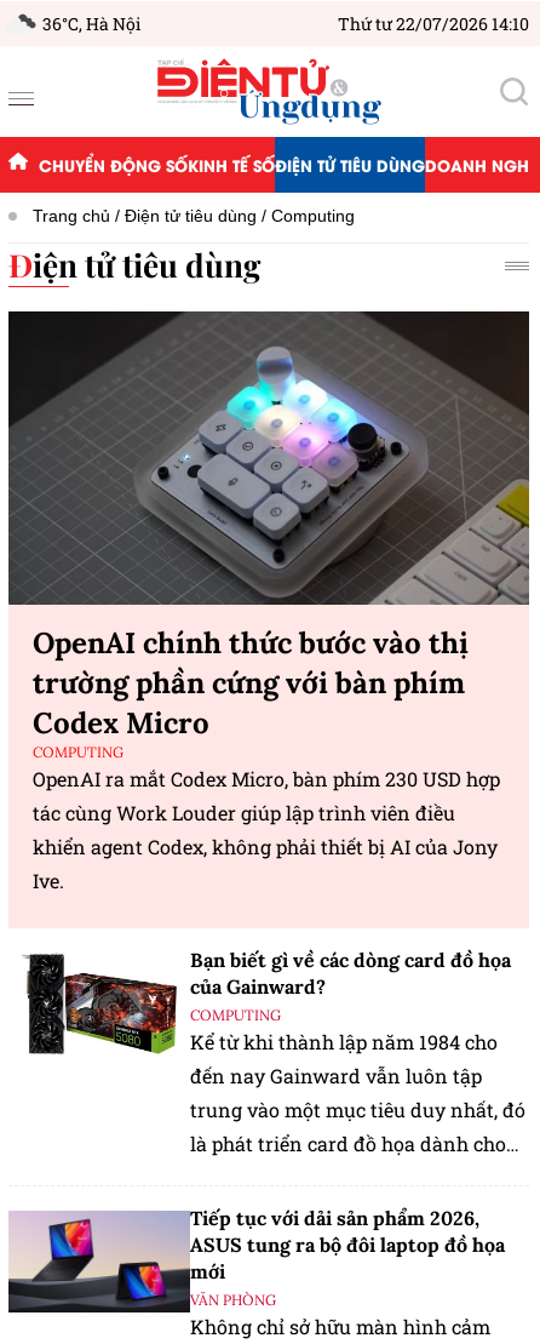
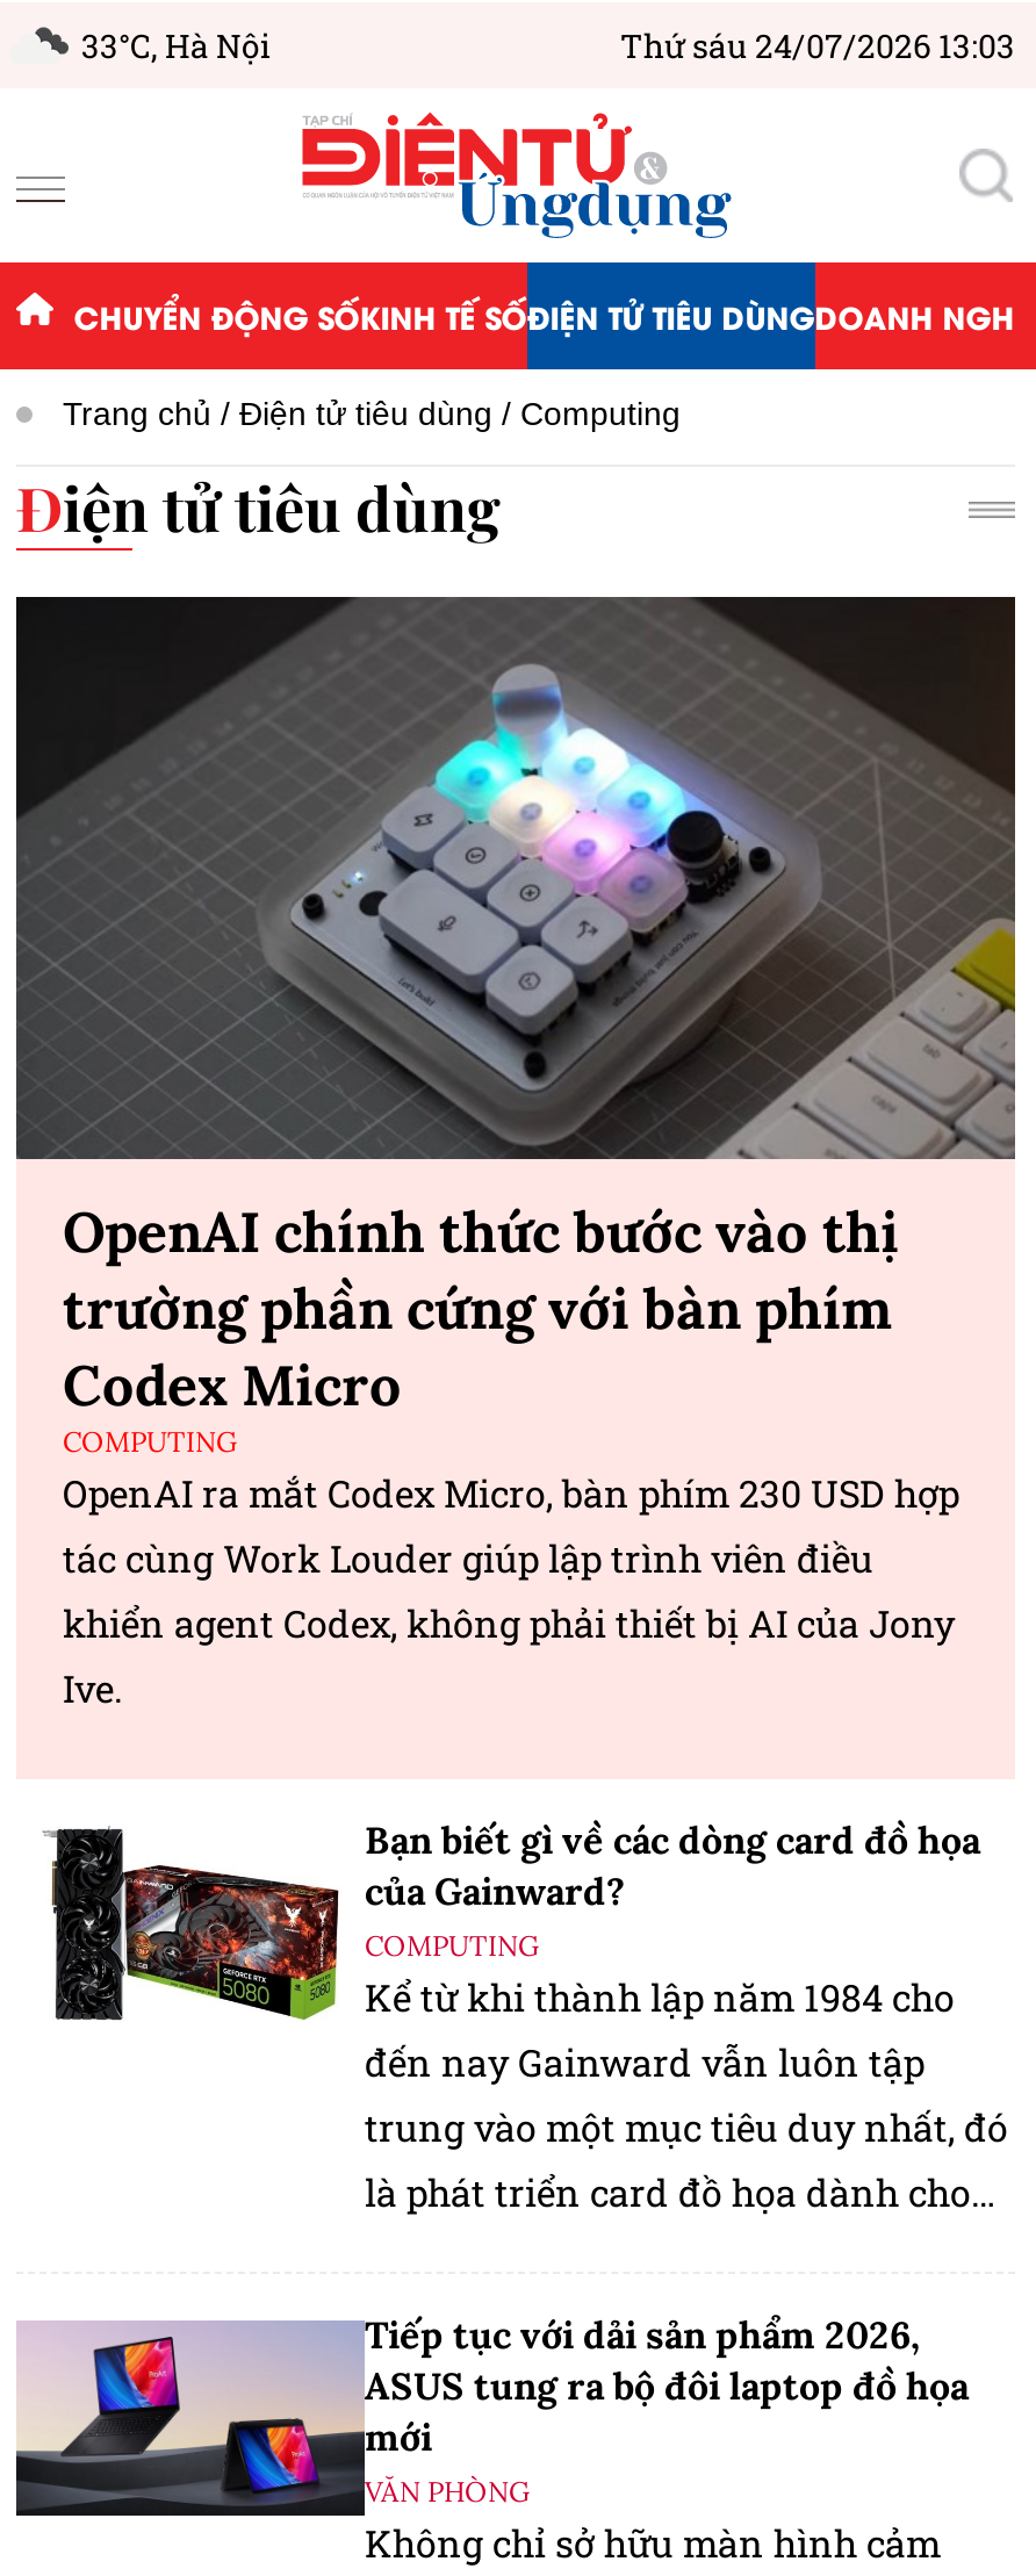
- 36°C, Hà Nội
+ 33°C, Hà Nội

- Thứ tư 22/07/2026 14:10
+ Thứ sáu 24/07/2026 13:03
